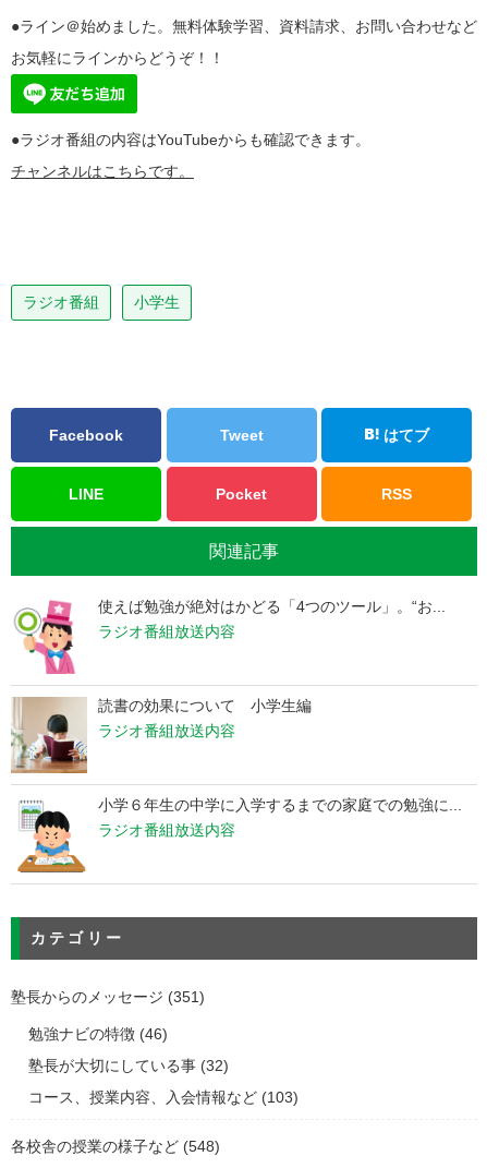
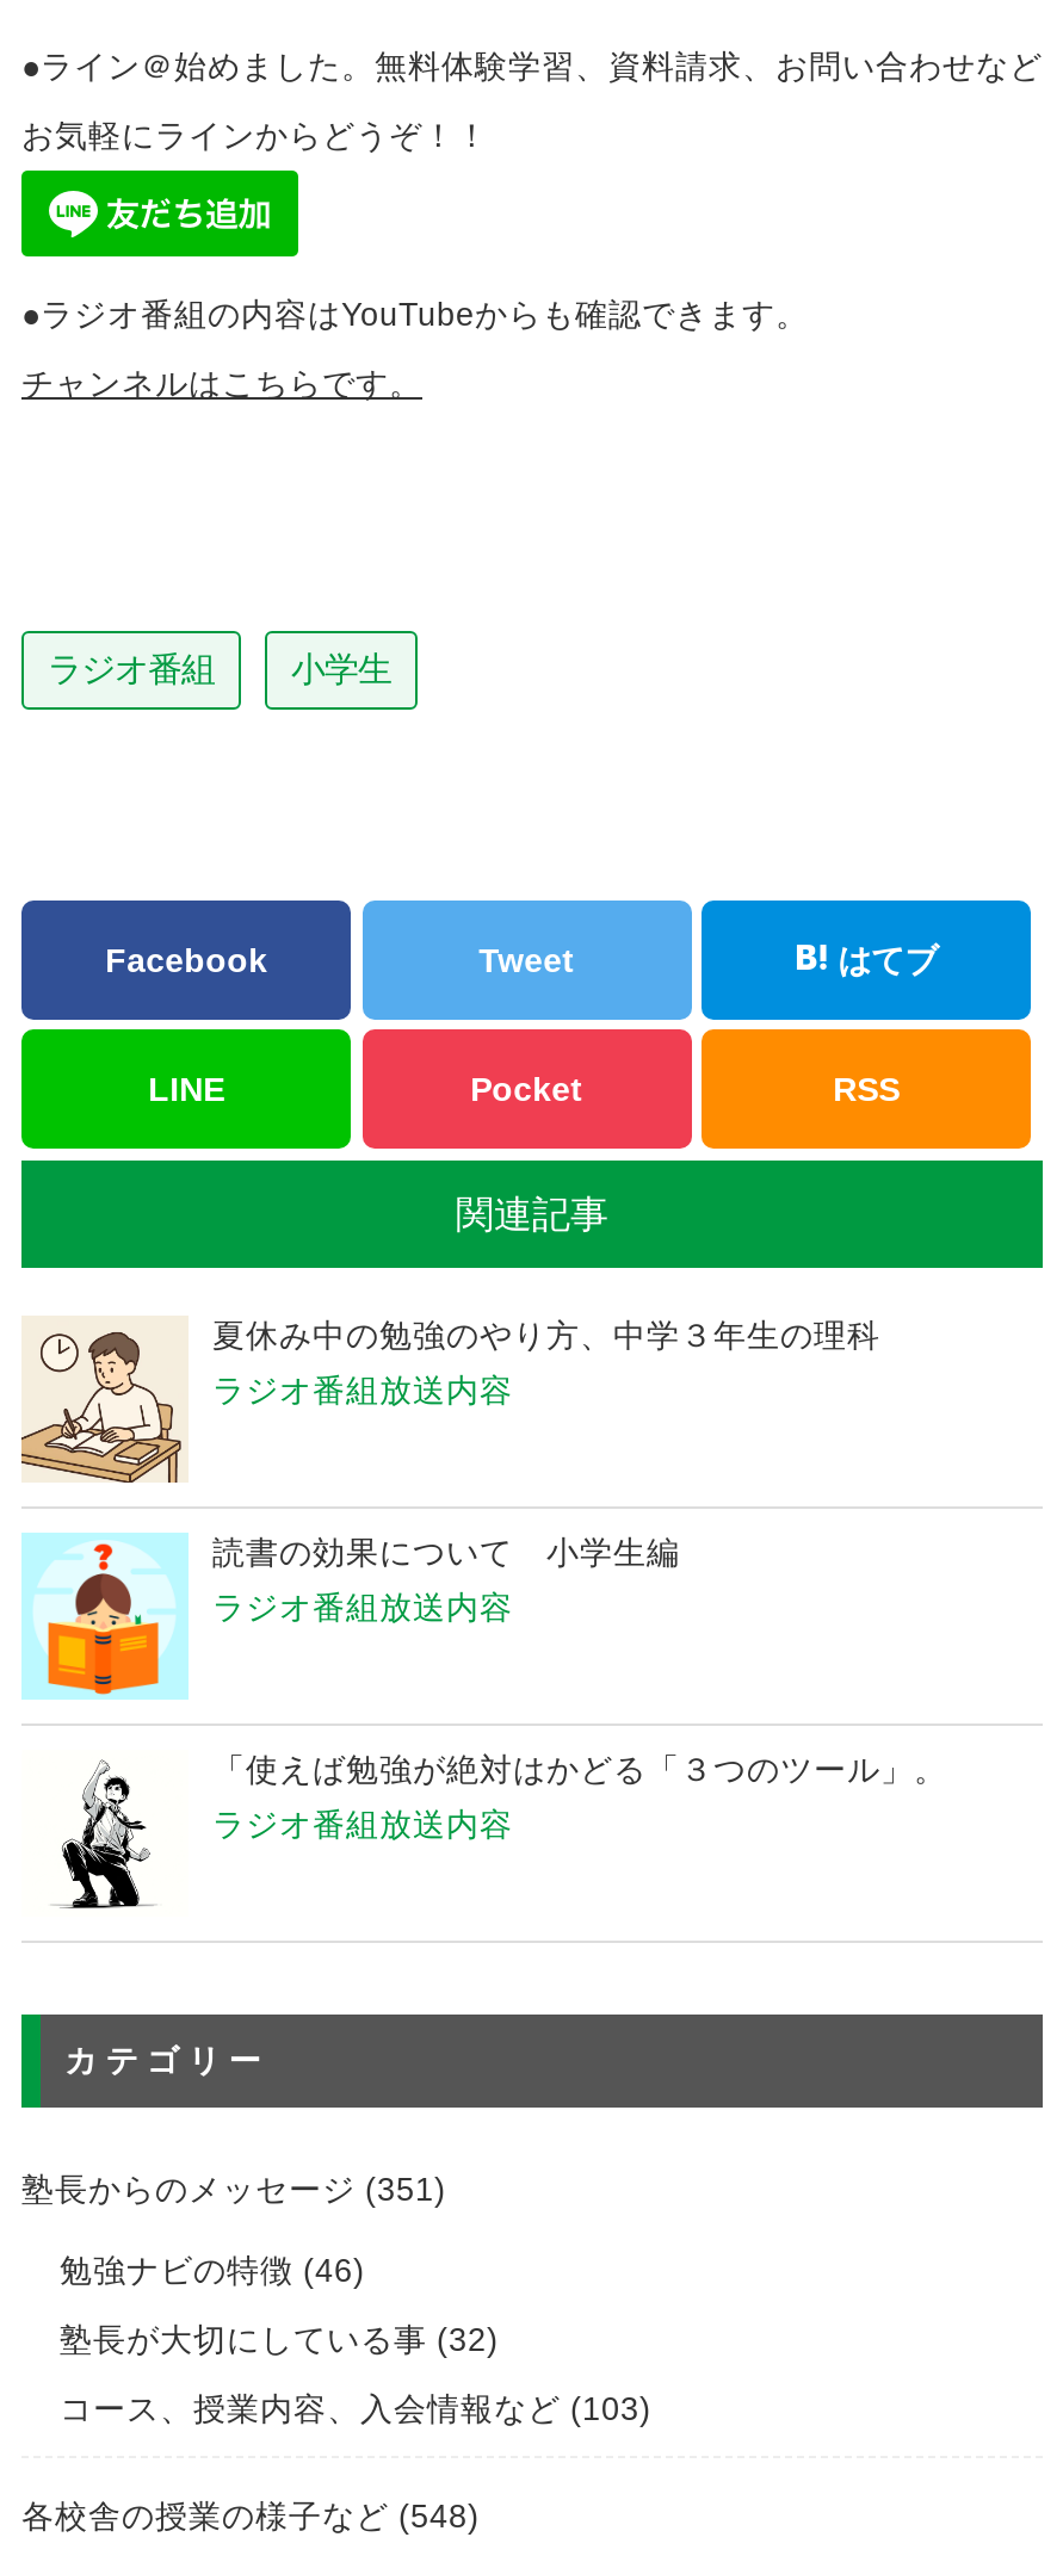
- [image]
- 使えば勉強が絶対はかどる「4つのツール」。“お...
+ [image]
+ 夏休み中の勉強のやり方、中学３年生の理科

- [image]
- 小学６年生の中学に入学するまでの家庭での勉強に...
+ [image]
+ 「使えば勉強が絶対はかどる「３つのツール」。

- [image]
+ [image]
